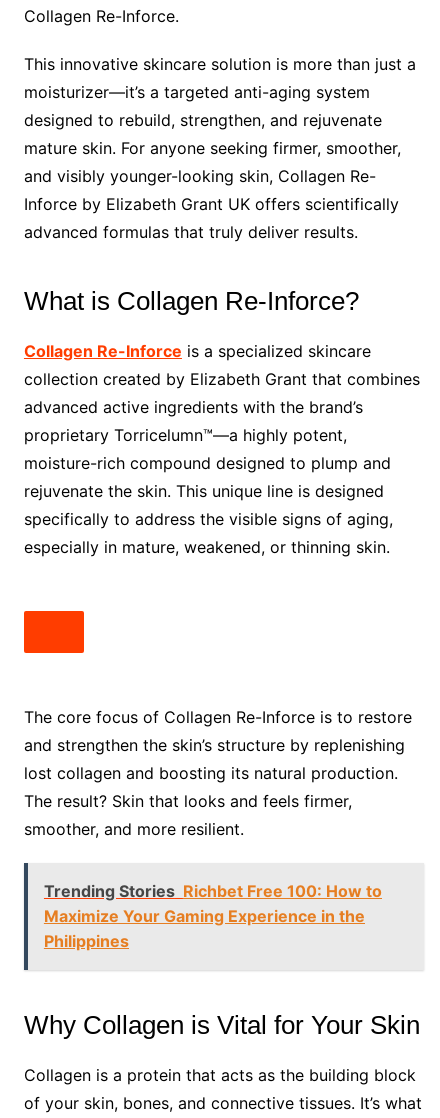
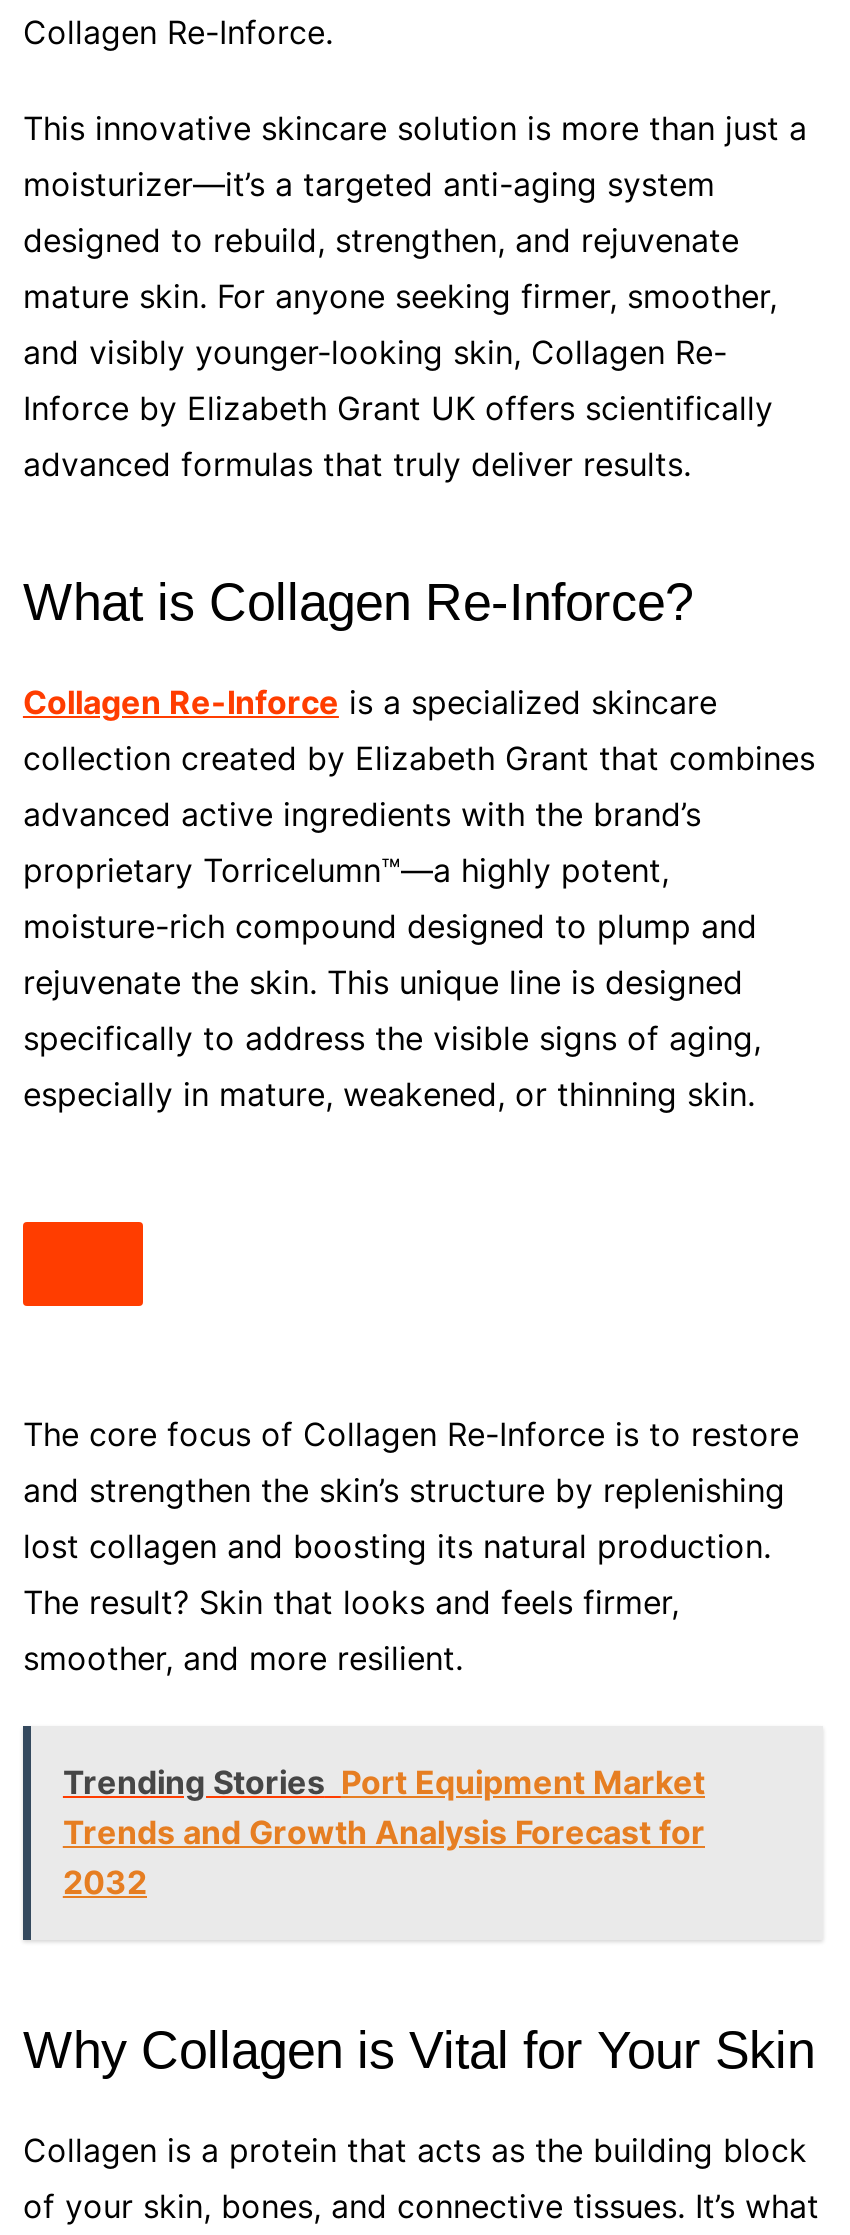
- Trending Stories Richbet Free 100: How to
- Maximize Your Gaming Experience in the
- Philippines
+ Trending Stories Port Equipment Market
+ Trends and Growth Analysis Forecast for
+ 2032
